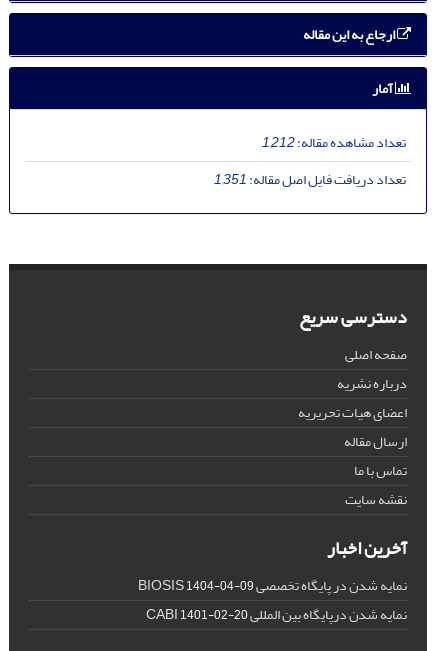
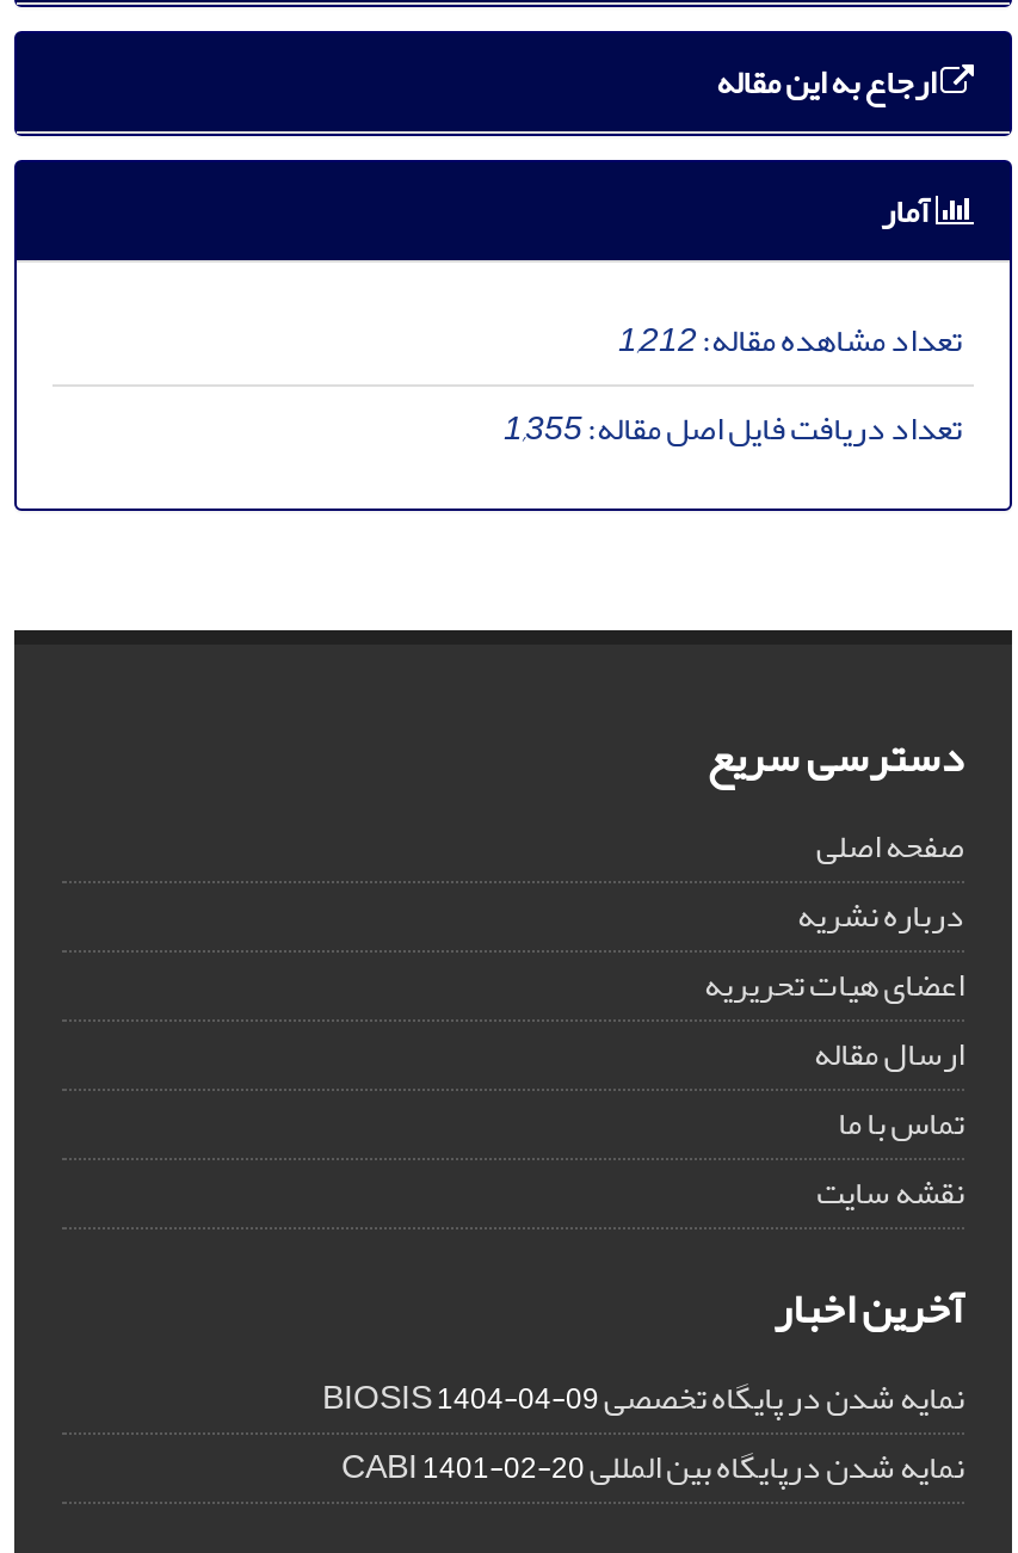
- تعداد دریافت فایل اصل مقاله:1,351
+ تعداد دریافت فایل اصل مقاله:1,355
